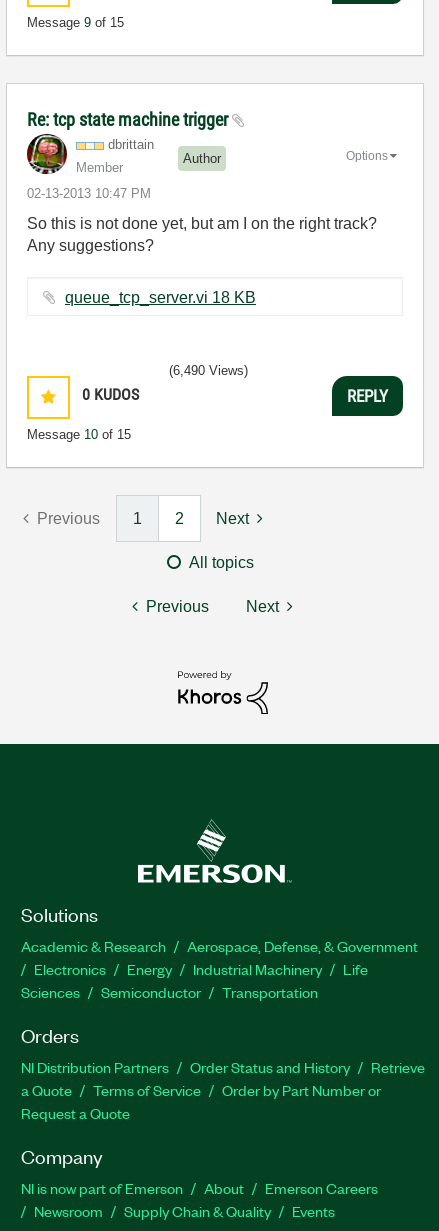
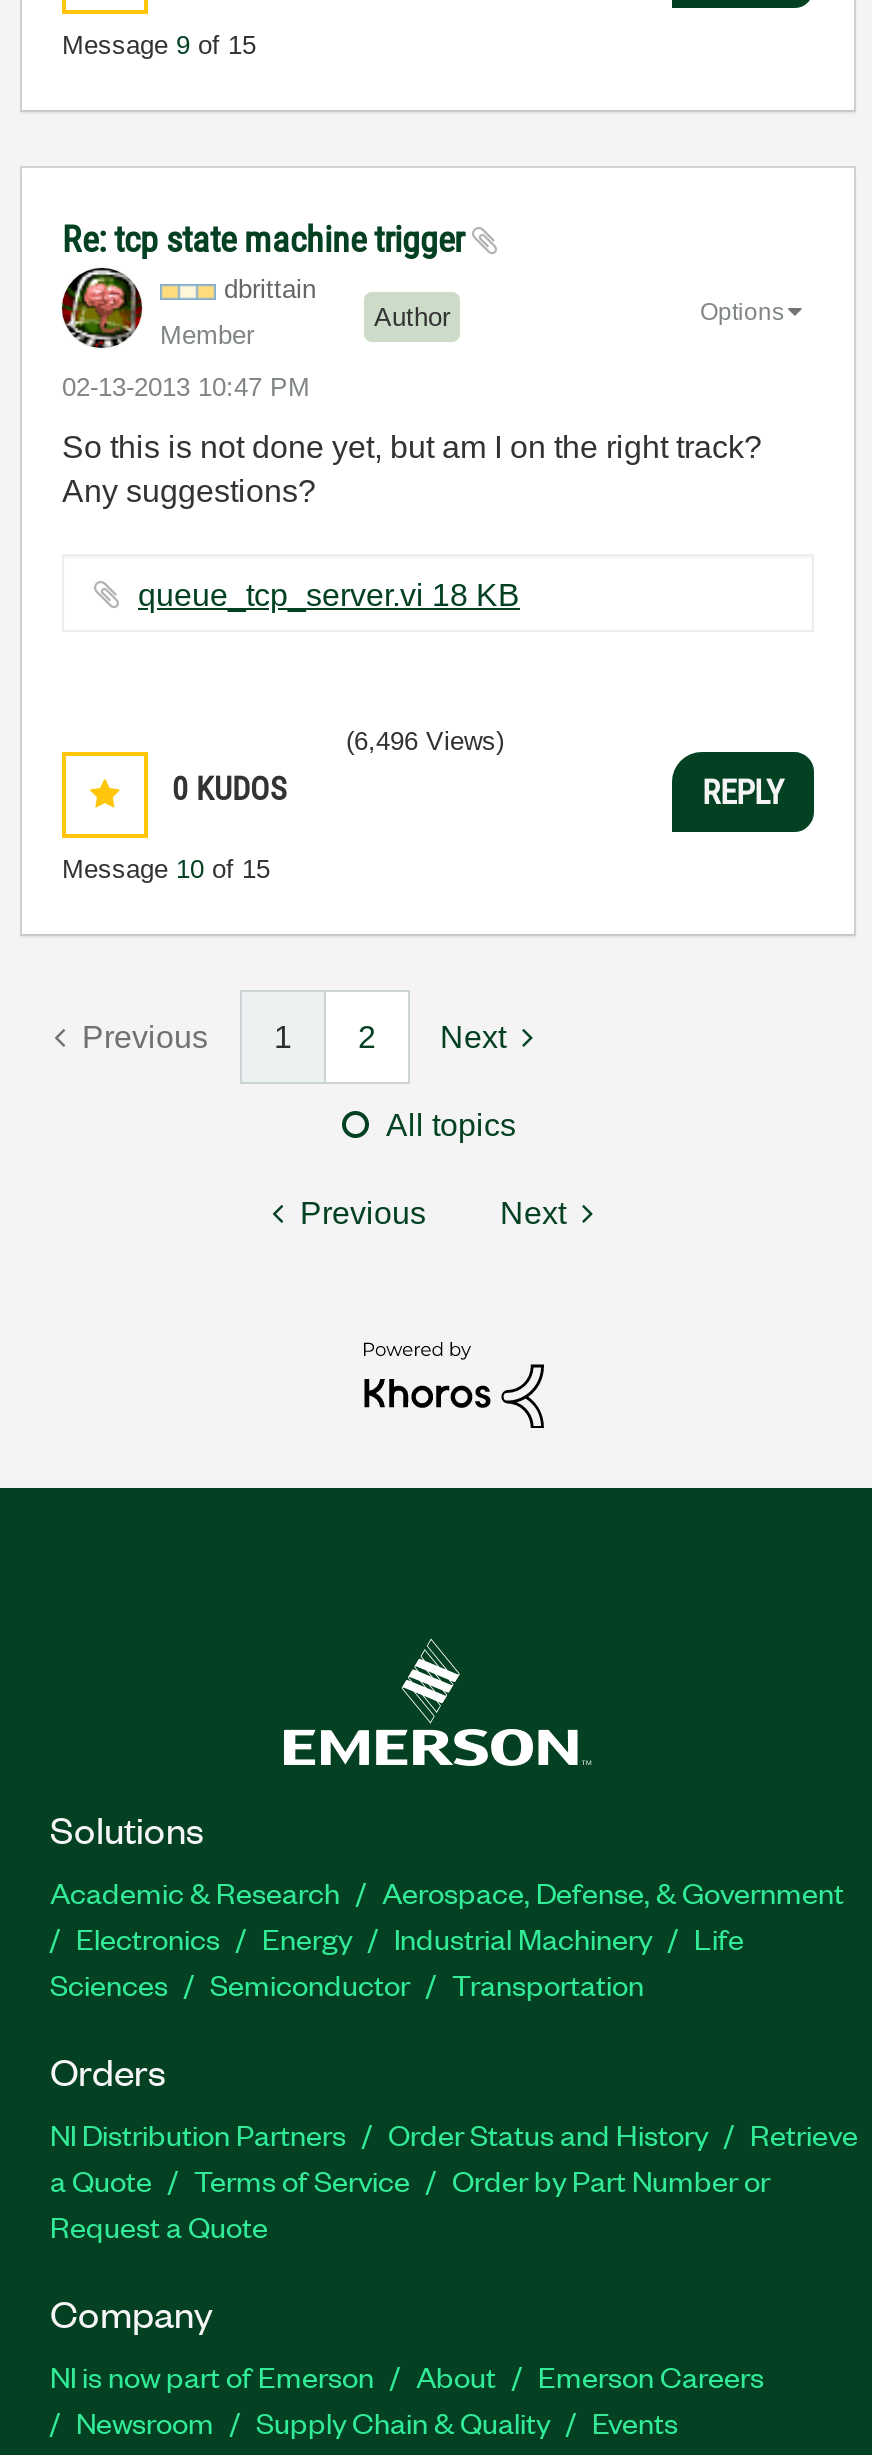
- (6,490 Views)
+ (6,496 Views)
